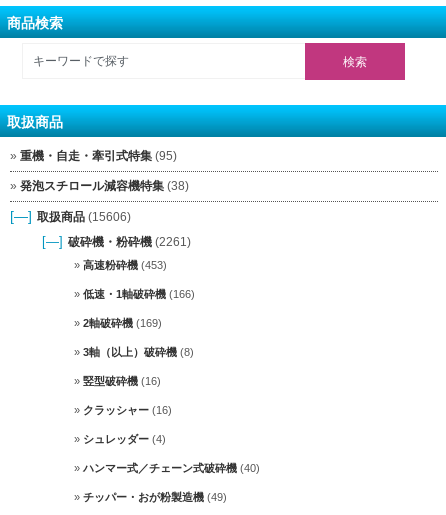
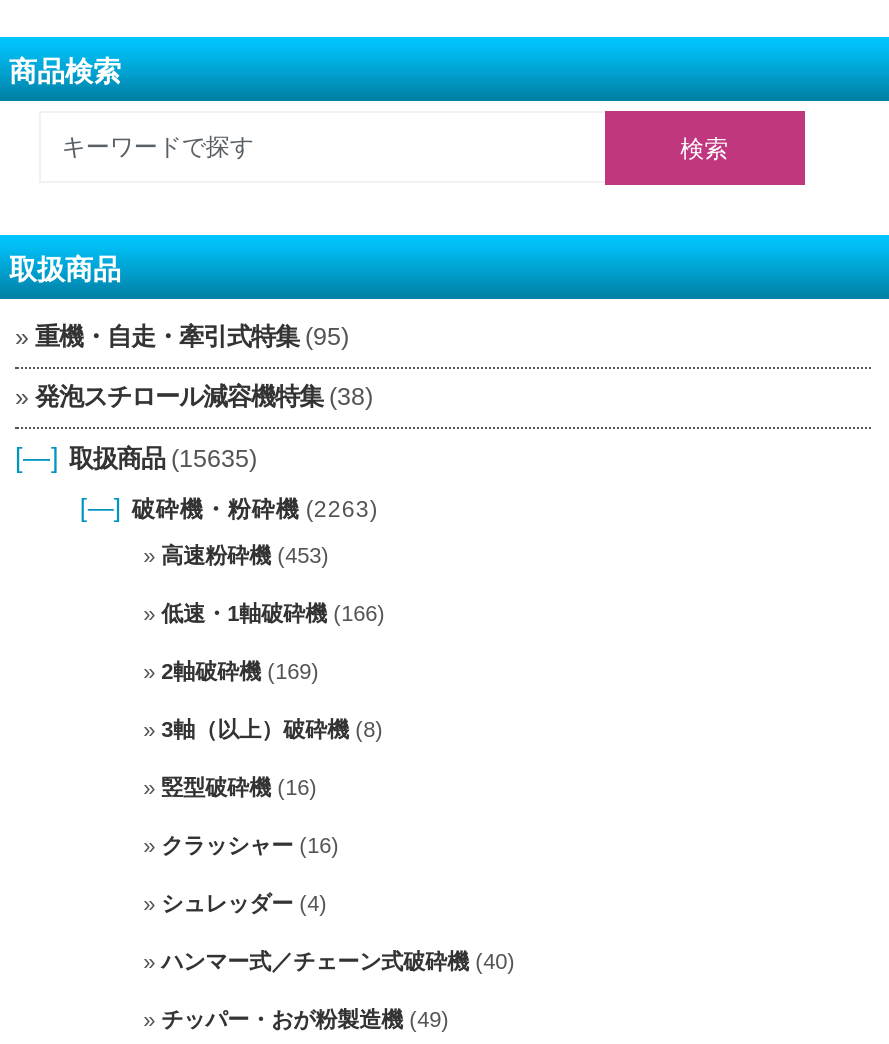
- [—] 取扱商品(15606)
+ [—] 取扱商品(15635)

- [—] 破砕機・粉砕機(2261)
+ [—] 破砕機・粉砕機(2263)
